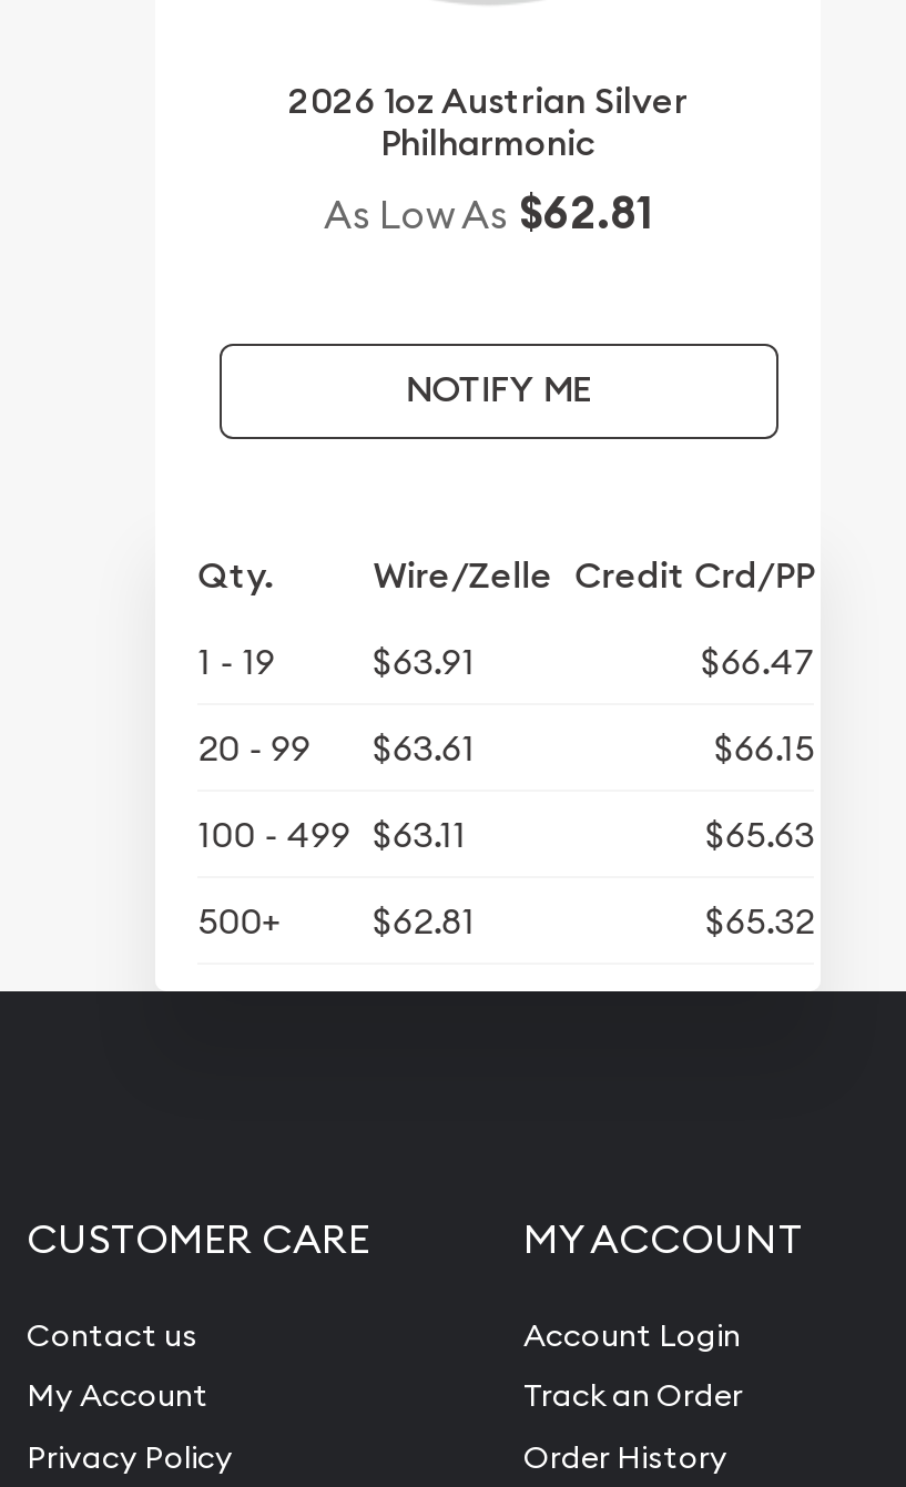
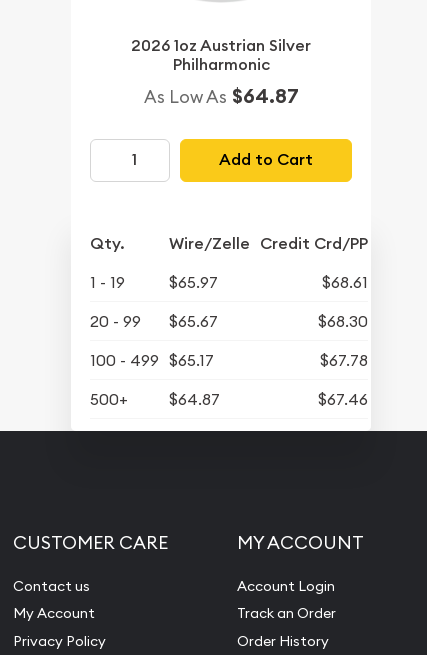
- As Low As $62.81
+ As Low As $64.87

- NOTIFY ME
+ Add to Cart

- $63.91
+ $65.97

- $66.47
+ $68.61

- 20 - 99 $63.61
+ 20 - 99 $65.67

- $66.15
+ $68.30

- 100 - 499 $63.11
+ 100 - 499 $65.17

- $65.63
+ $67.78

- $62.81
+ $64.87

- $65.32
+ $67.46
